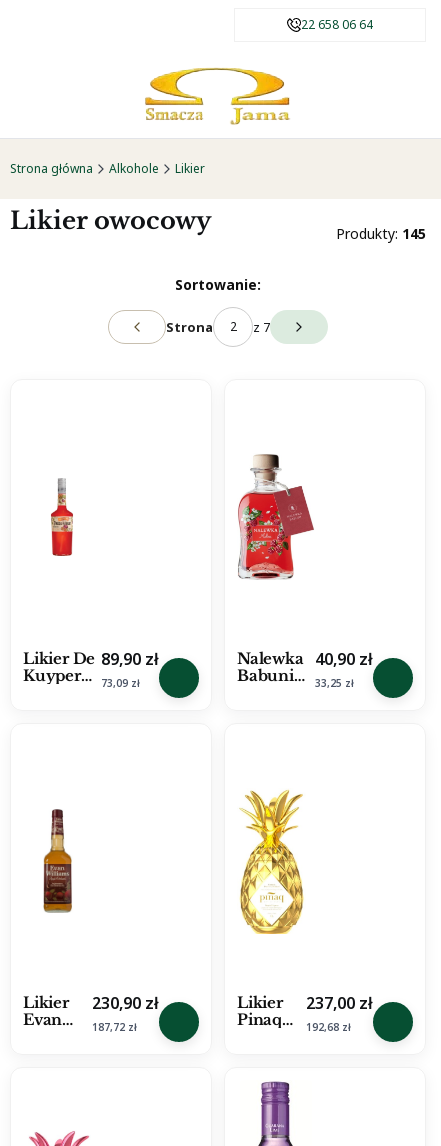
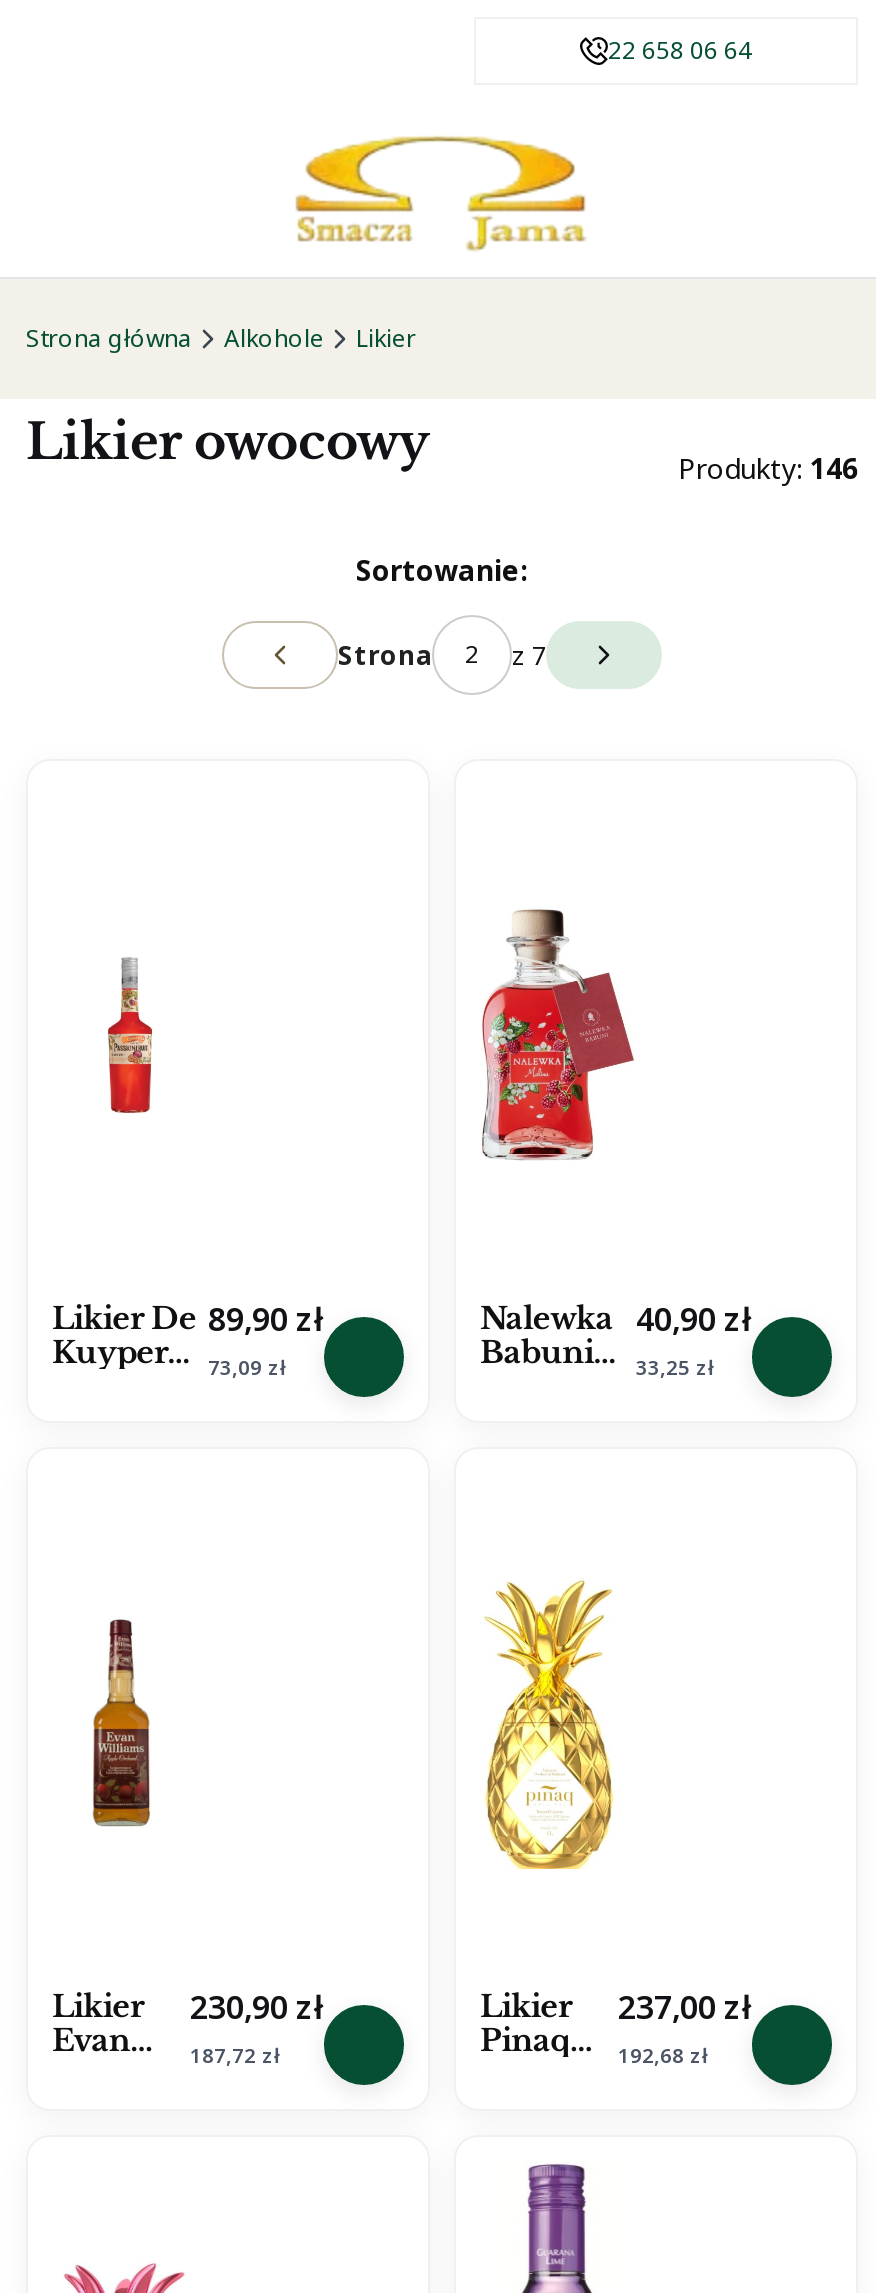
- Produkty: 145
+ Produkty: 146
